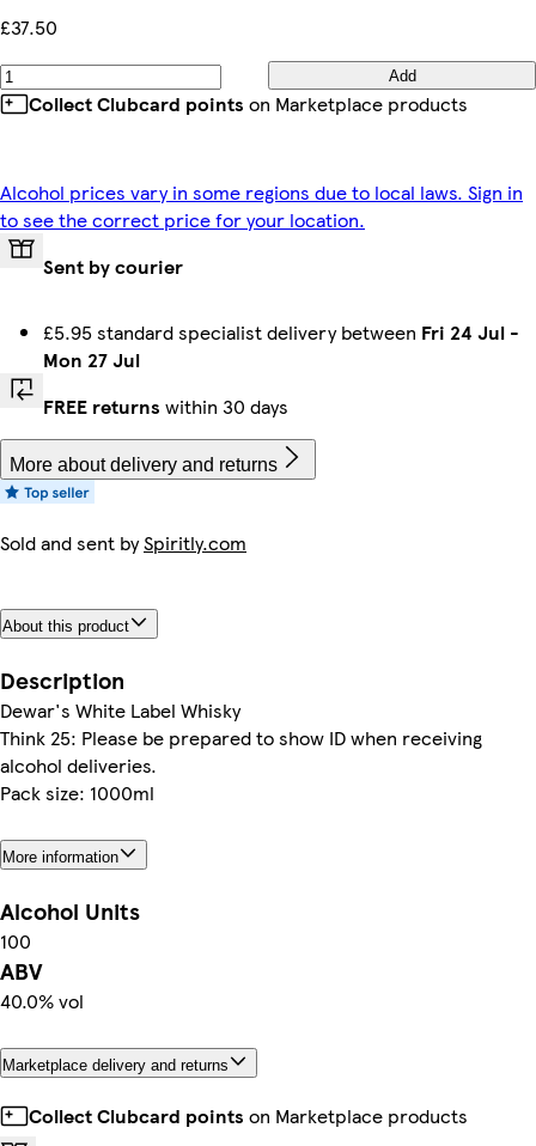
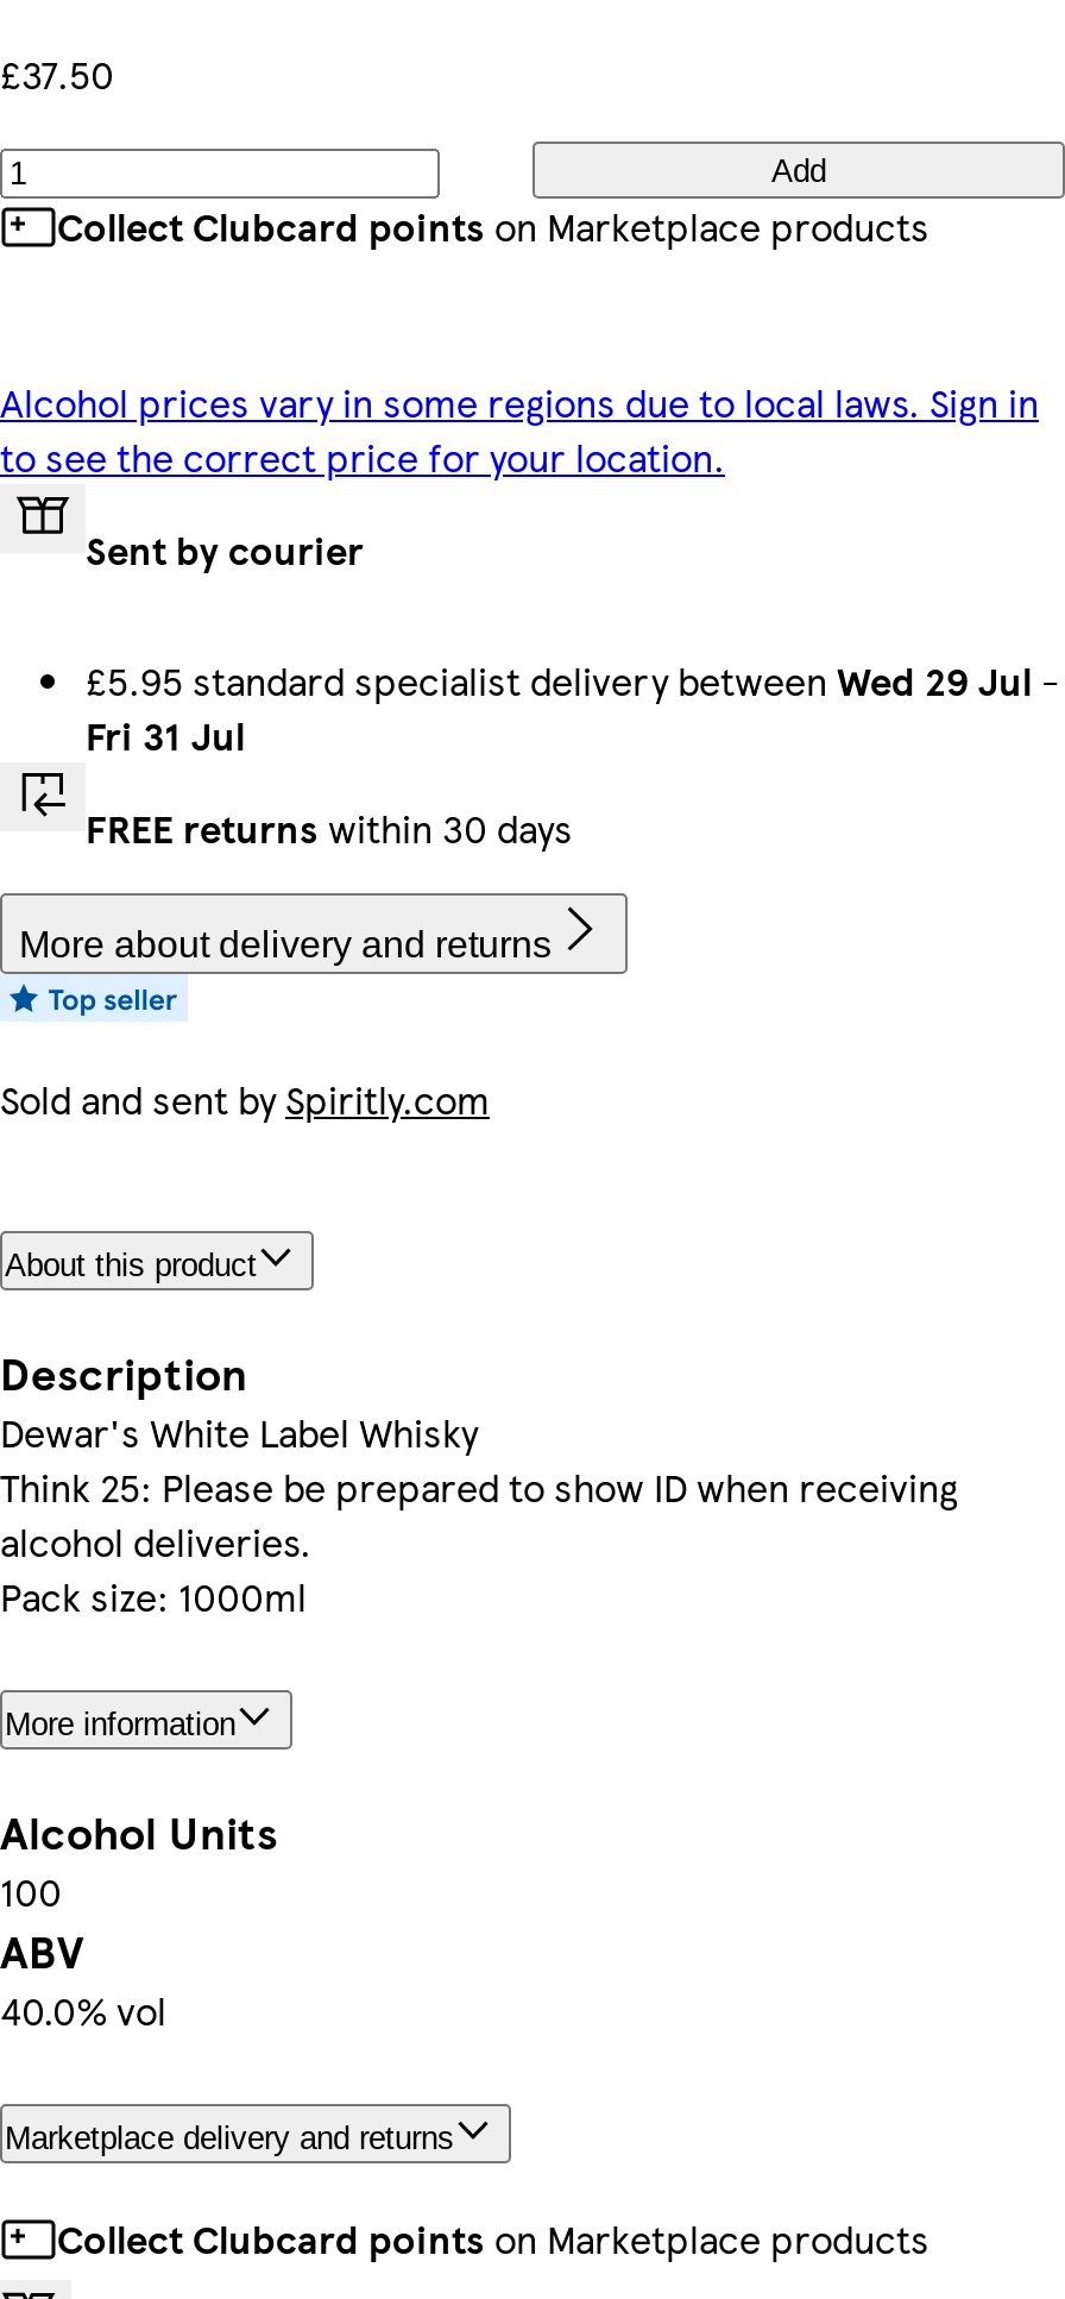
- £5.95 standard specialist delivery between Fri 24 Jul -
+ £5.95 standard specialist delivery between Wed 29 Jul -

- Mon 27 Jul
+ Fri 31 Jul
